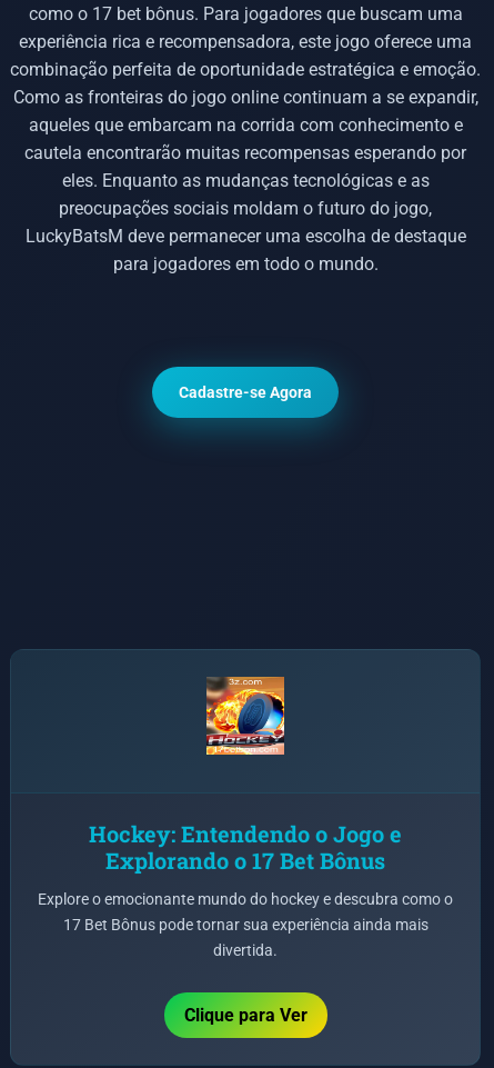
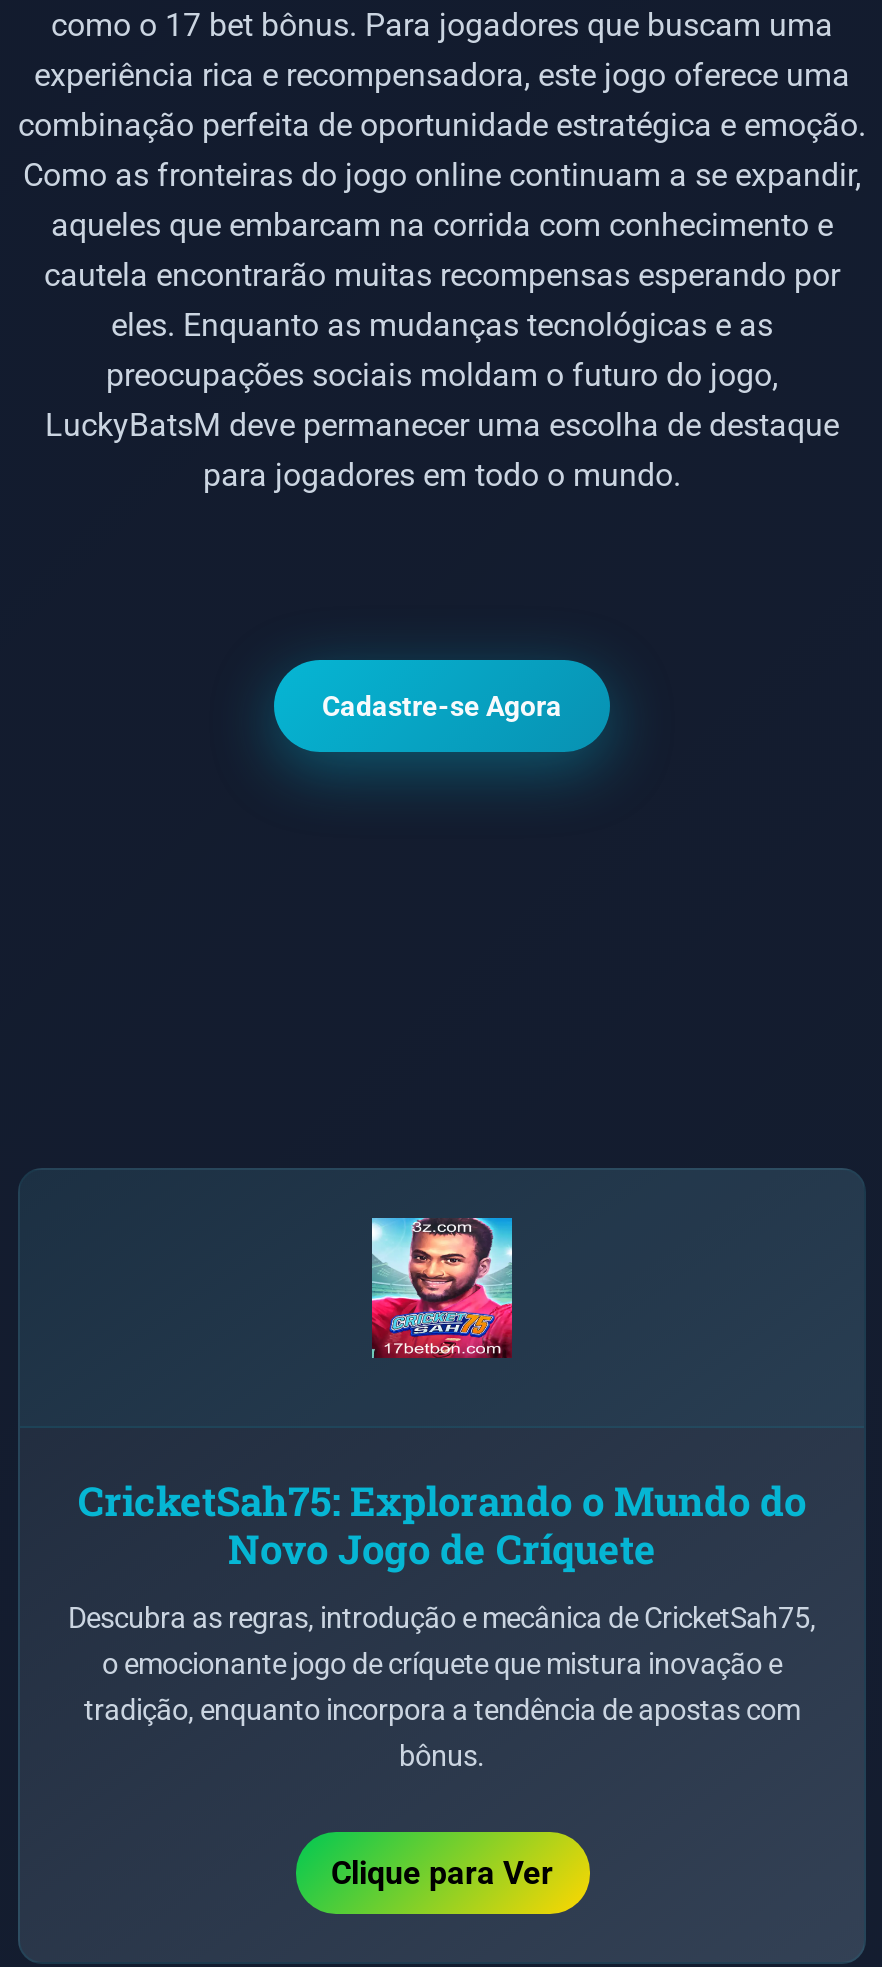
- [image]
+ [image]

- Hockey: Entendendo o Jogo e
- Explorando o 17 Bet Bônus
+ CricketSah75: Explorando o Mundo do
+ Novo Jogo de Críquete

- Explore o emocionante mundo do hockey e descubra como o
- 17 Bet Bônus pode tornar sua experiência ainda mais
- divertida.
+ Descubra as regras, introdução e mecânica de CricketSah75,
+ o emocionante jogo de críquete que mistura inovação e
+ tradição, enquanto incorpora a tendência de apostas com
+ bônus.
